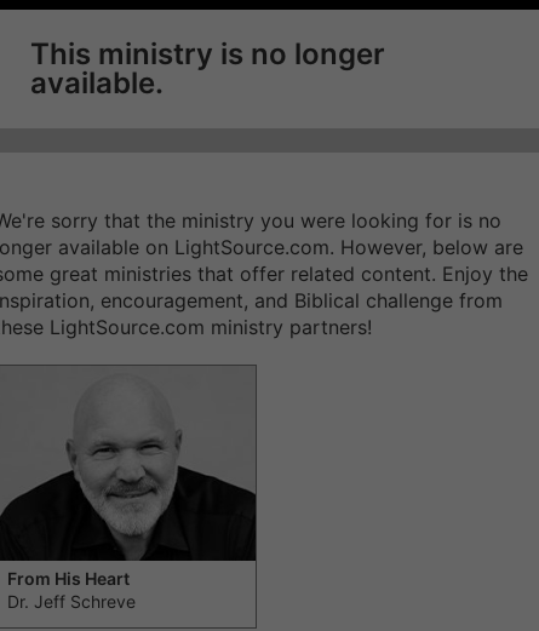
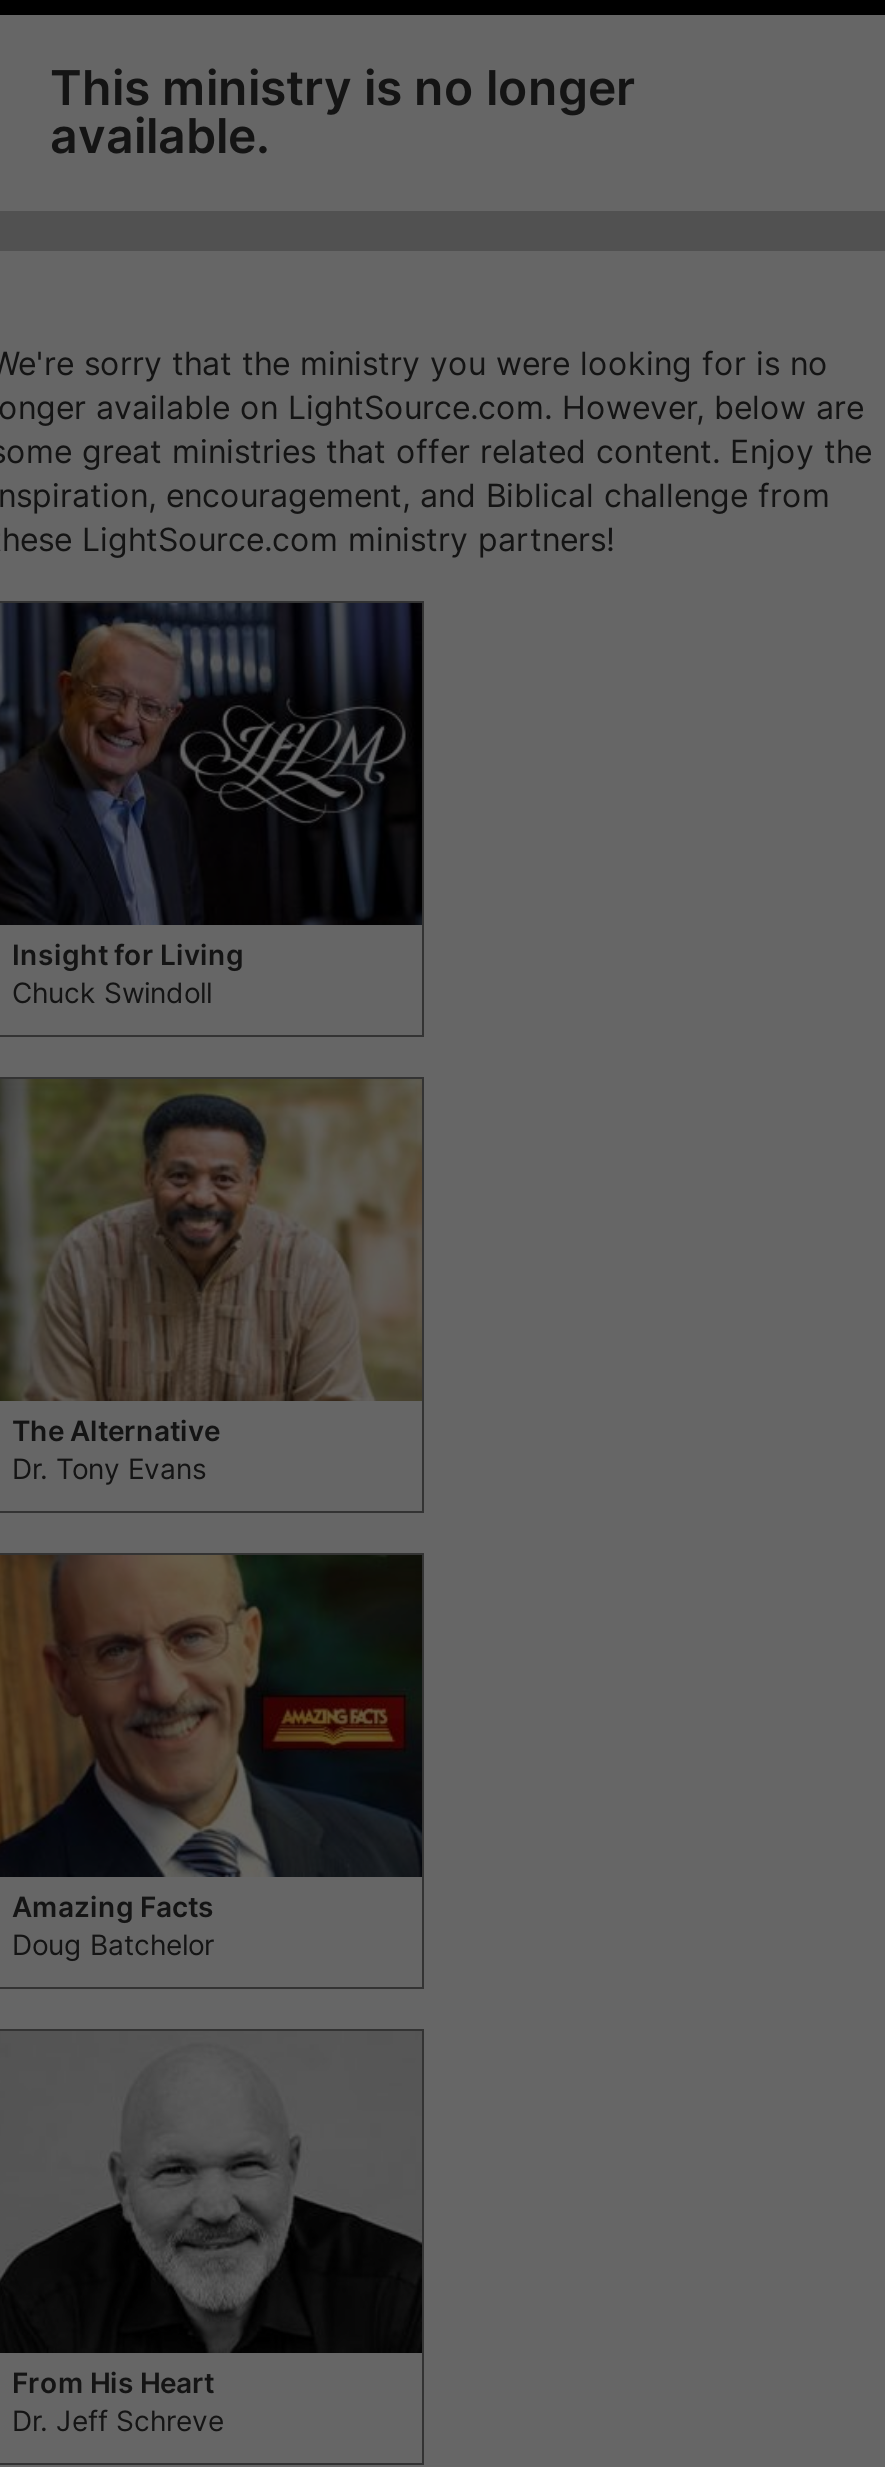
+ [image]
+ Insight for Living
+ Chuck Swindoll

+ [image]
+ The Alternative
+ Dr. Tony Evans

+ [image]
+ Amazing Facts
+ Doug Batchelor
